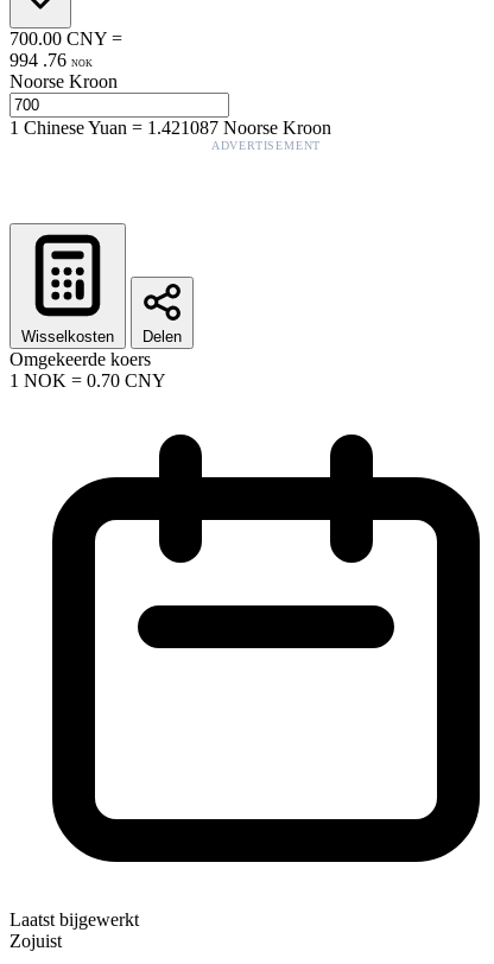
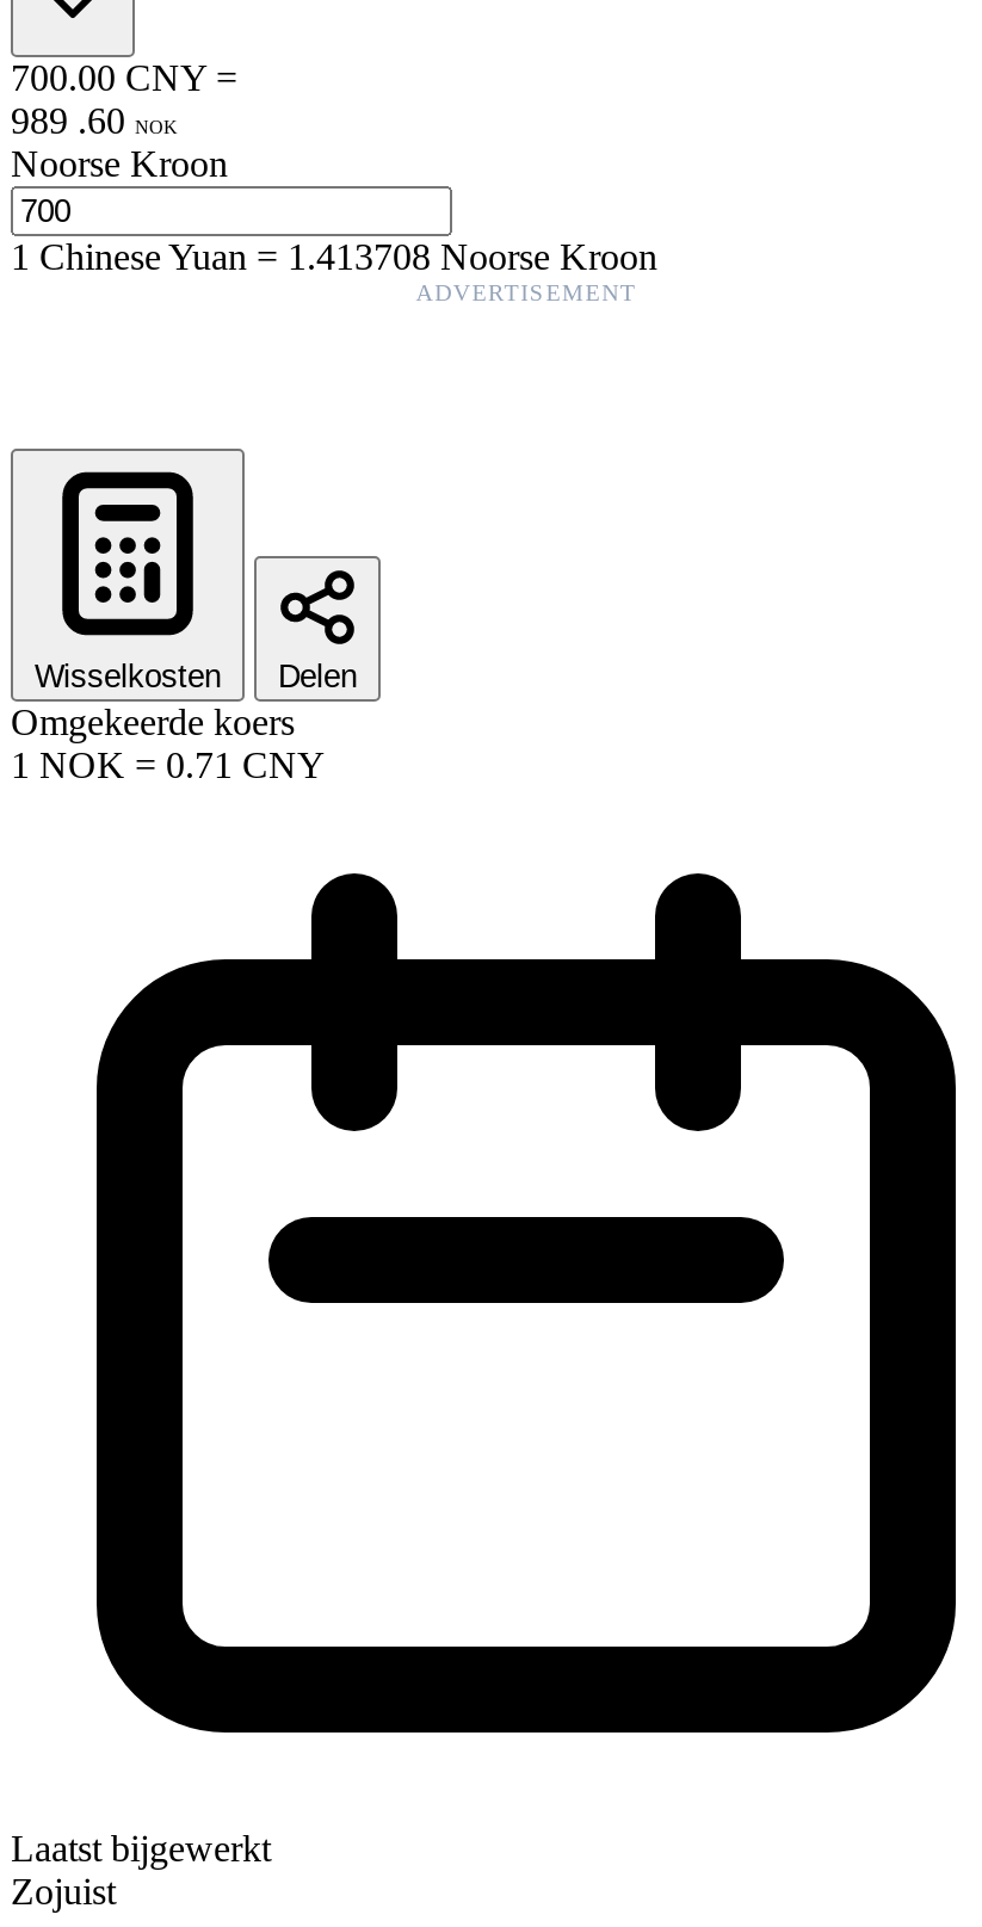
- 994 . 76 NOK
+ 989 . 60 NOK

- 1Chinese Yuan=1.421087 Noorse Kroon
+ 1Chinese Yuan=1.413708 Noorse Kroon

- 1 NOK = 0.70 CNY
+ 1 NOK = 0.71 CNY
